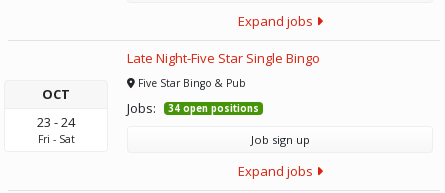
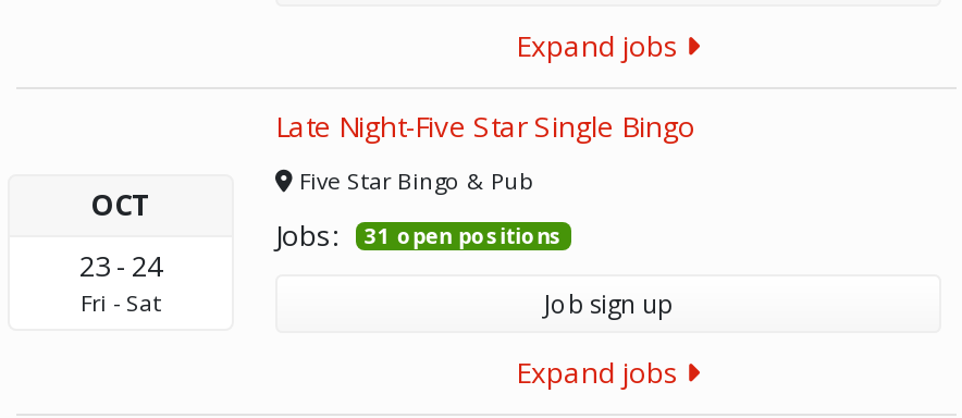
- 34 open positions
+ 31 open positions
